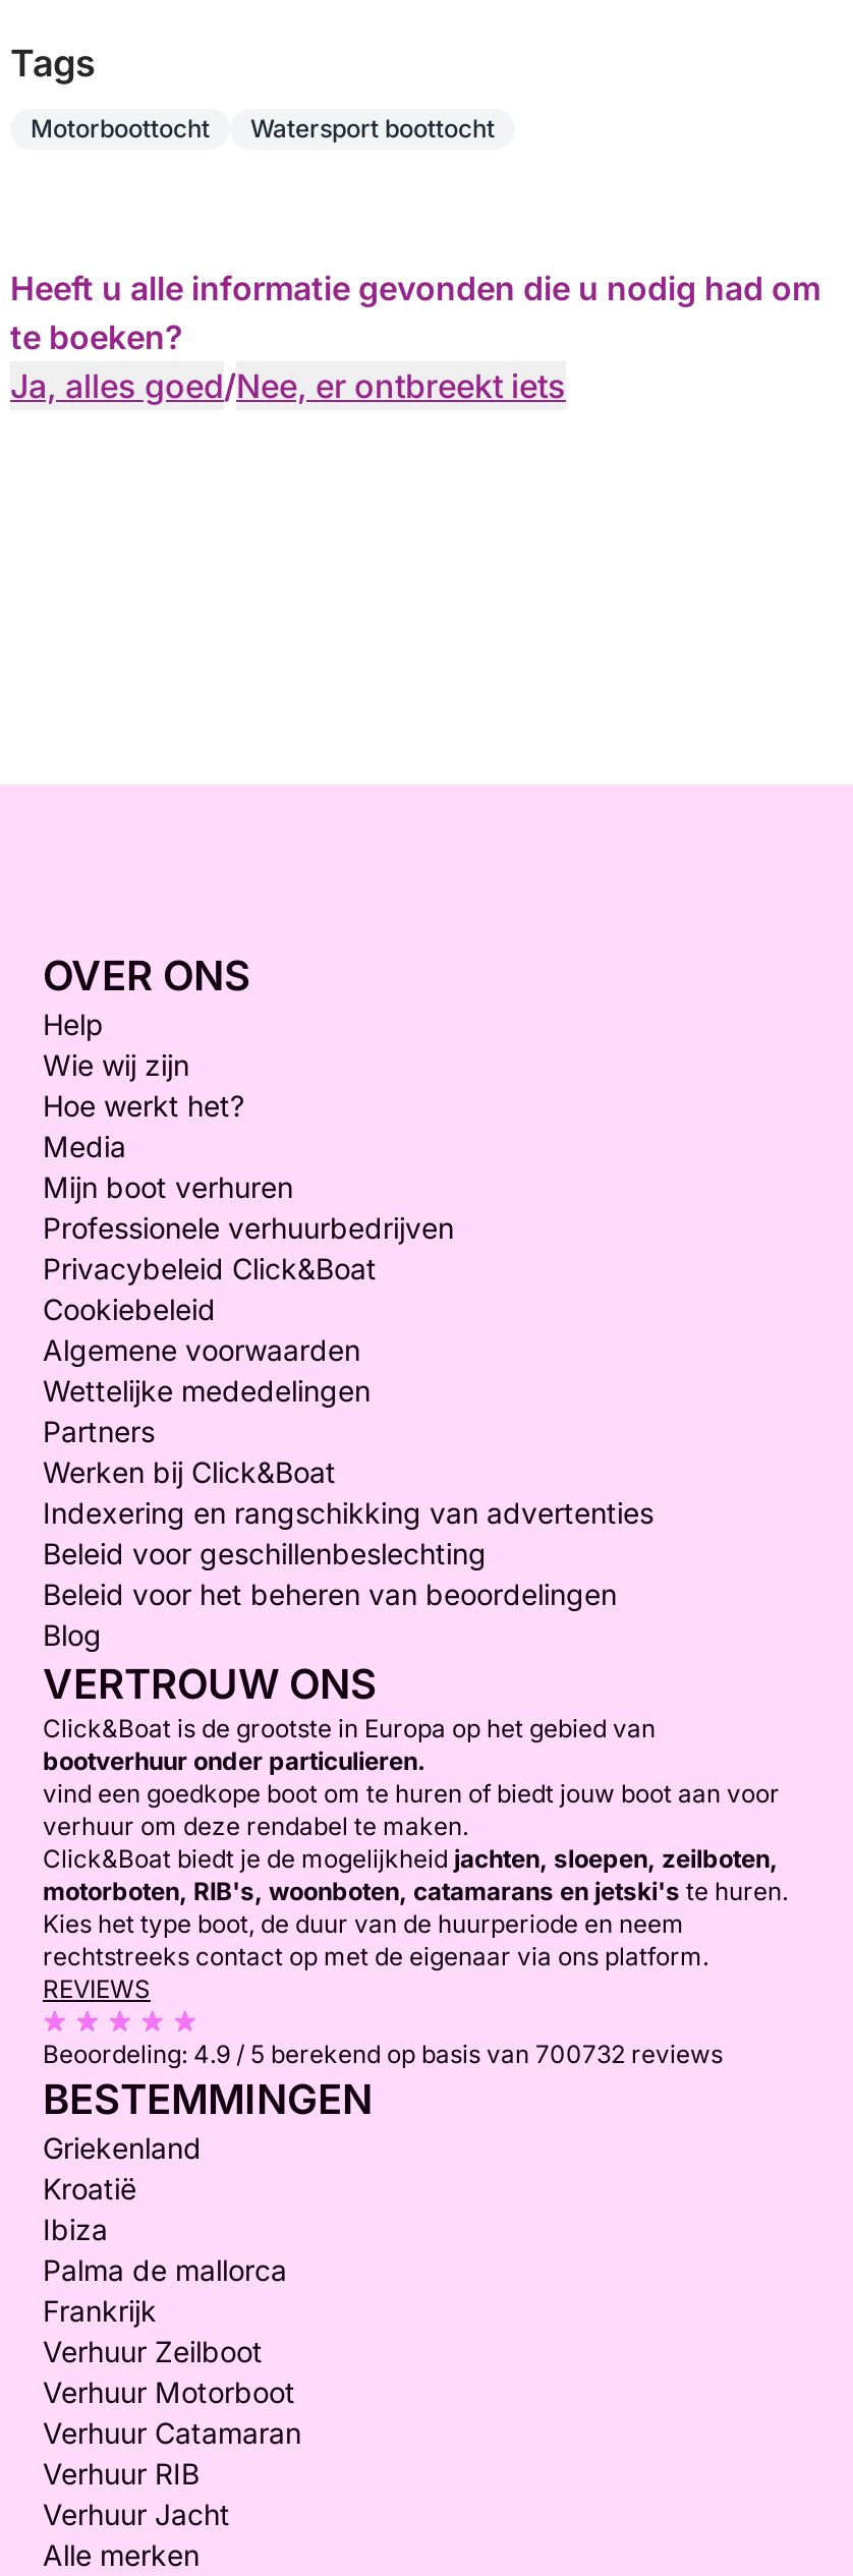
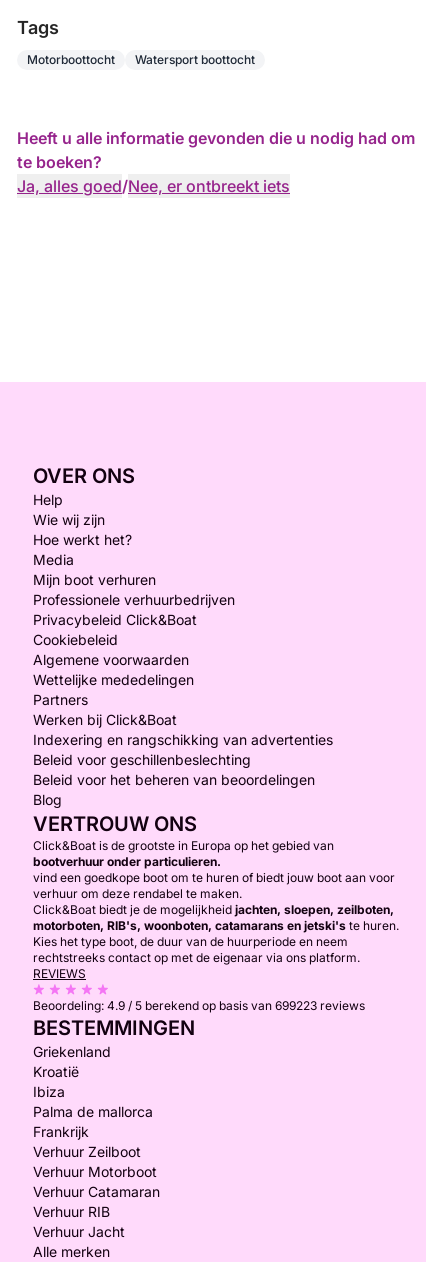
- Beoordeling: 4.9 / 5 berekend op basis van 700732 reviews
+ Beoordeling: 4.9 / 5 berekend op basis van 699223 reviews
